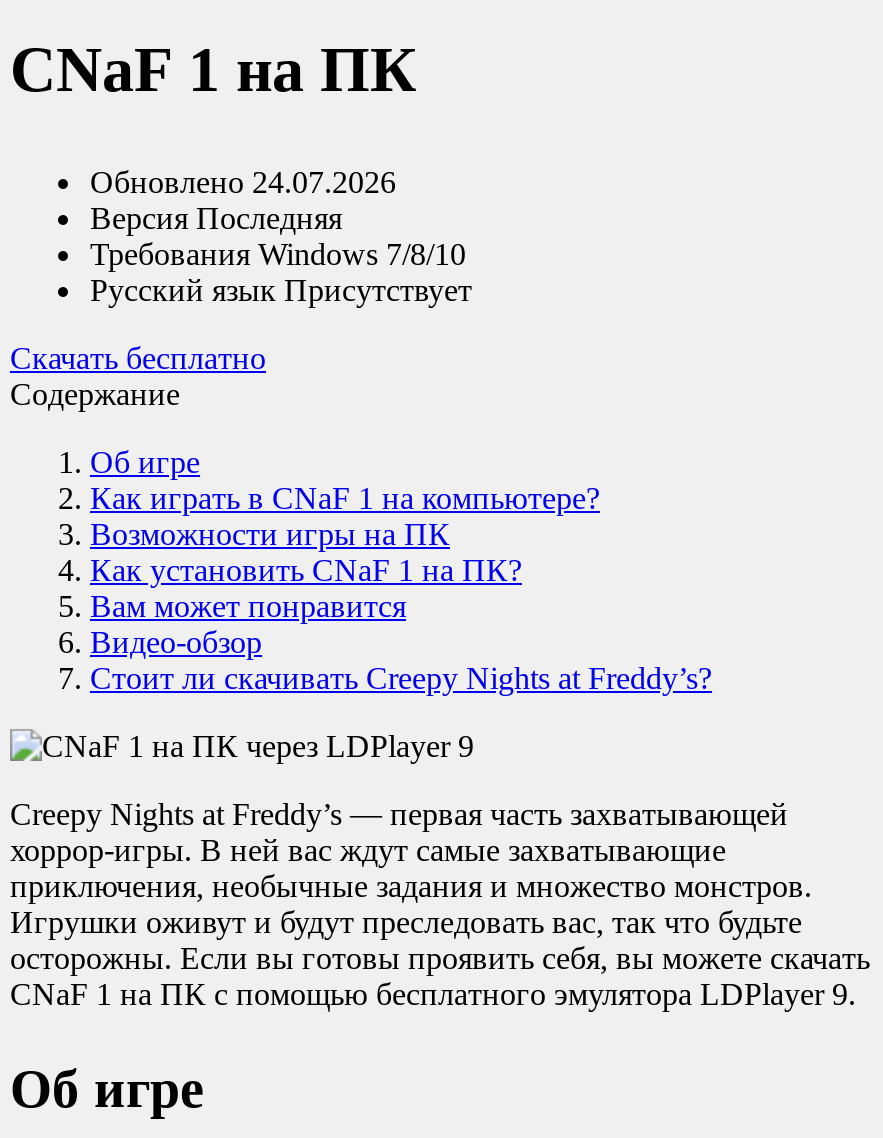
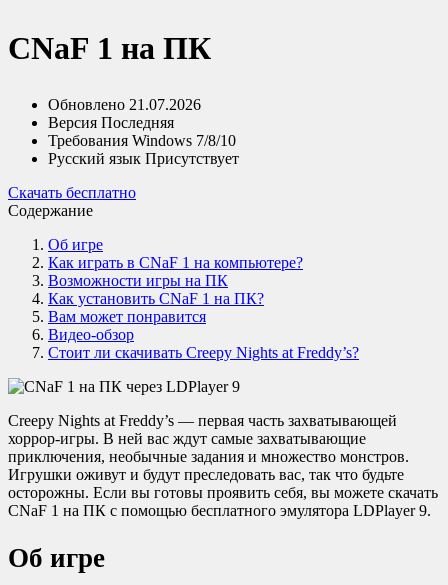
- Обновлено 24.07.2026
+ Обновлено 21.07.2026
